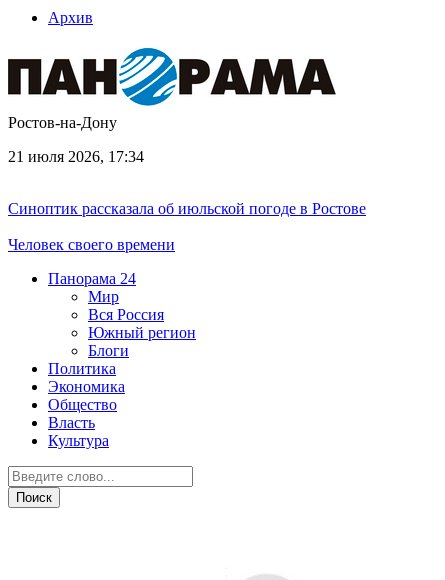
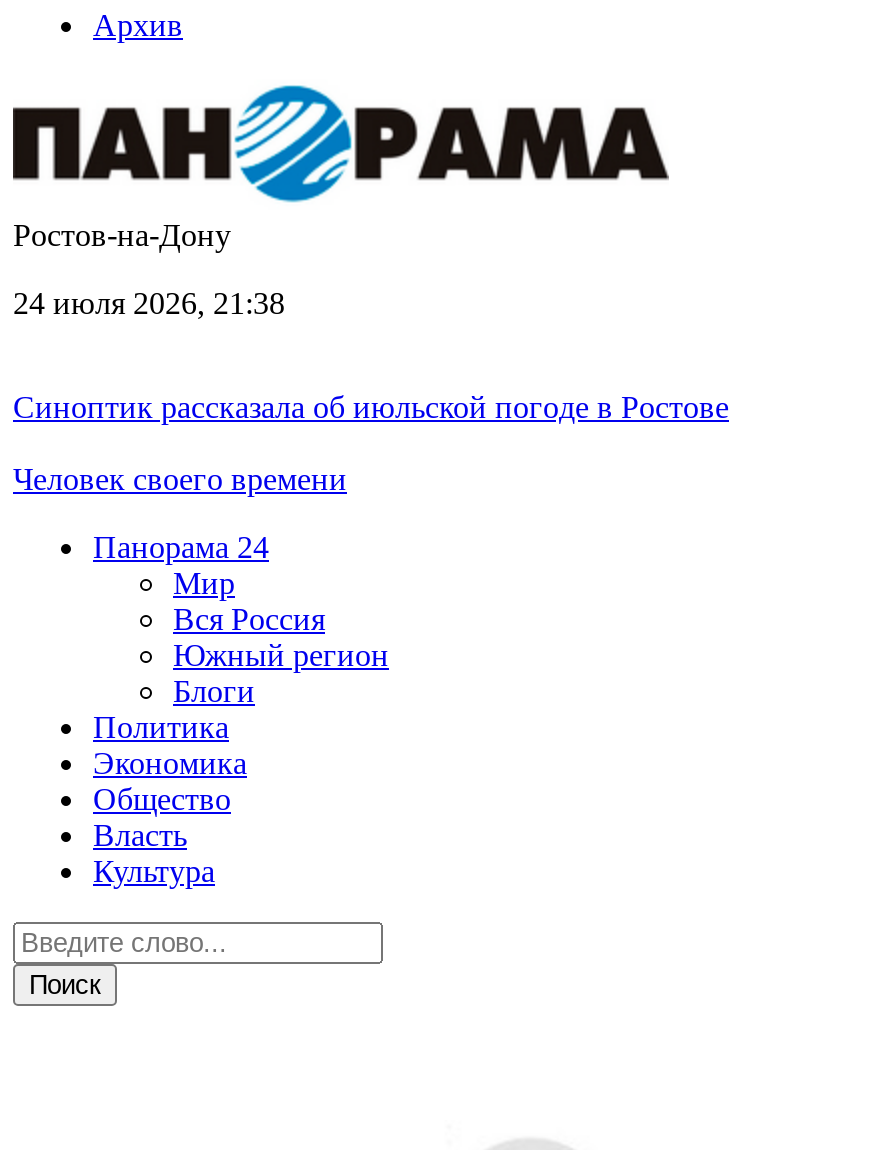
- 21 июля 2026, 17:34
+ 24 июля 2026, 21:38
